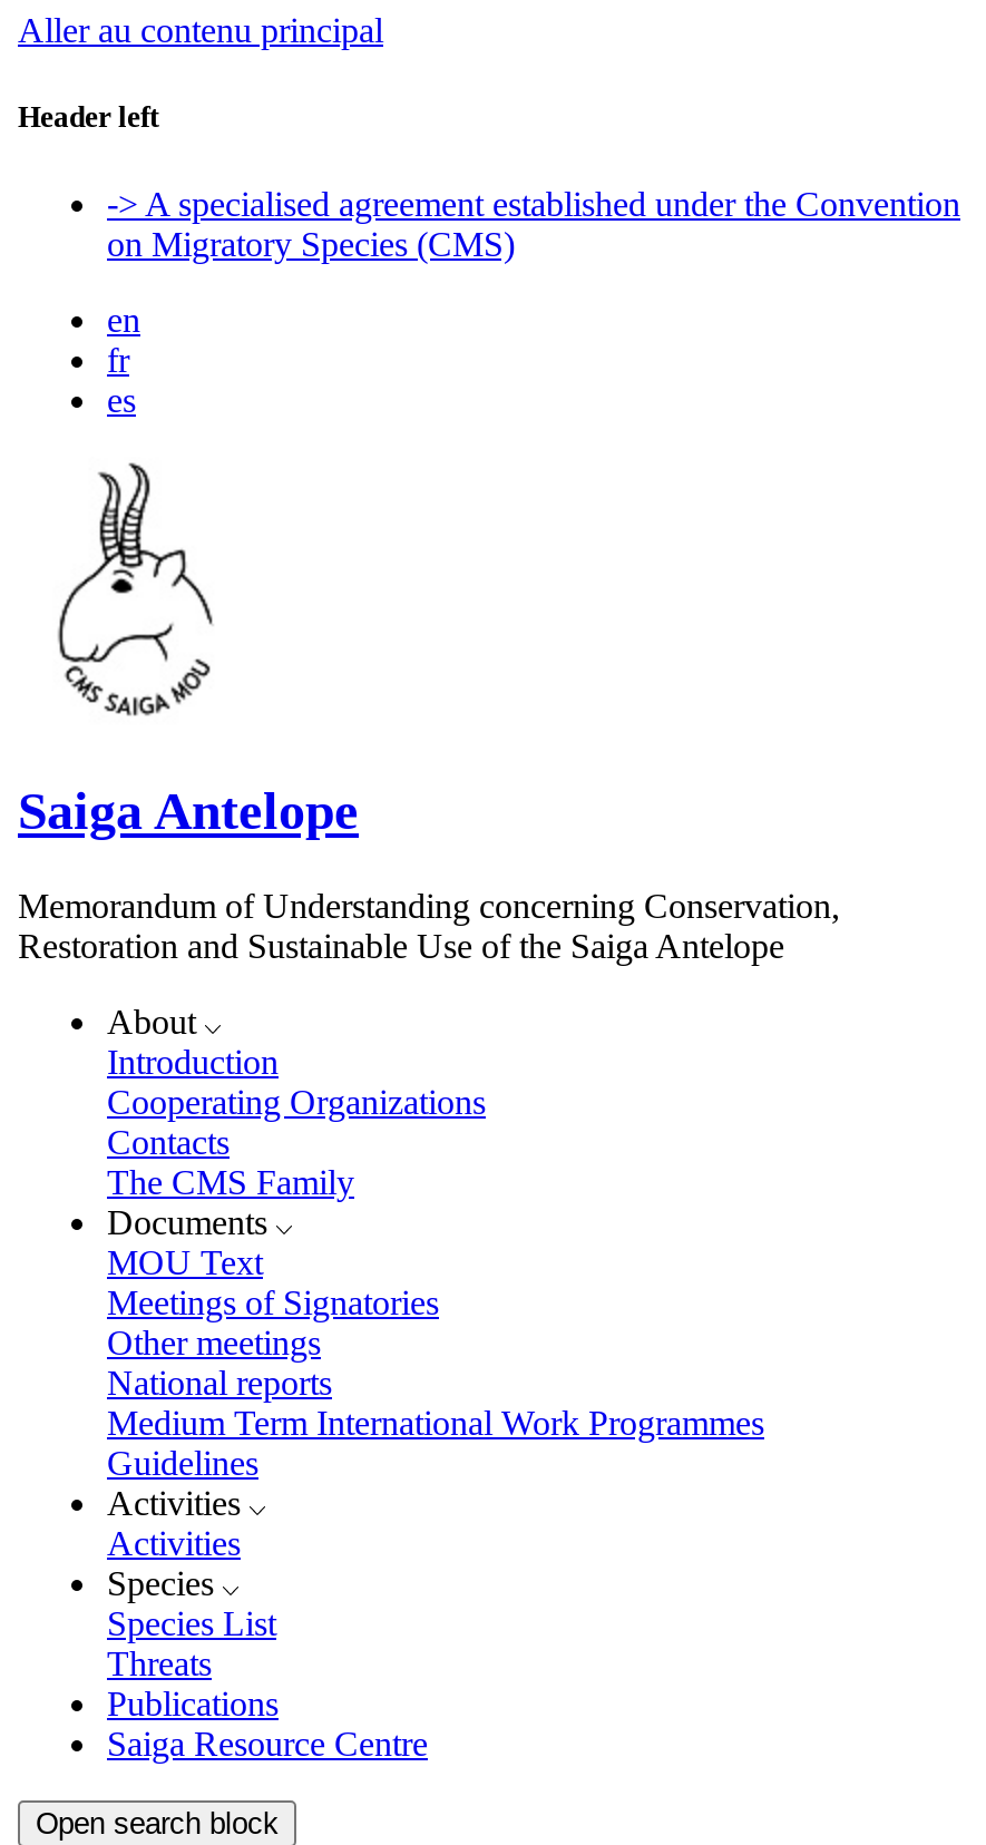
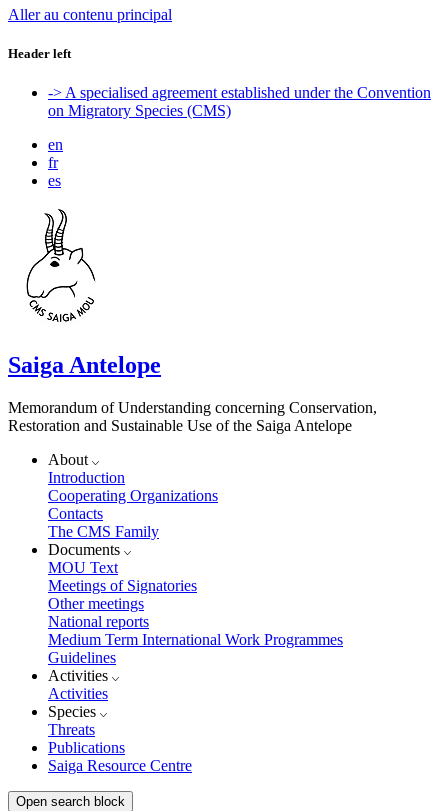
- Species List
